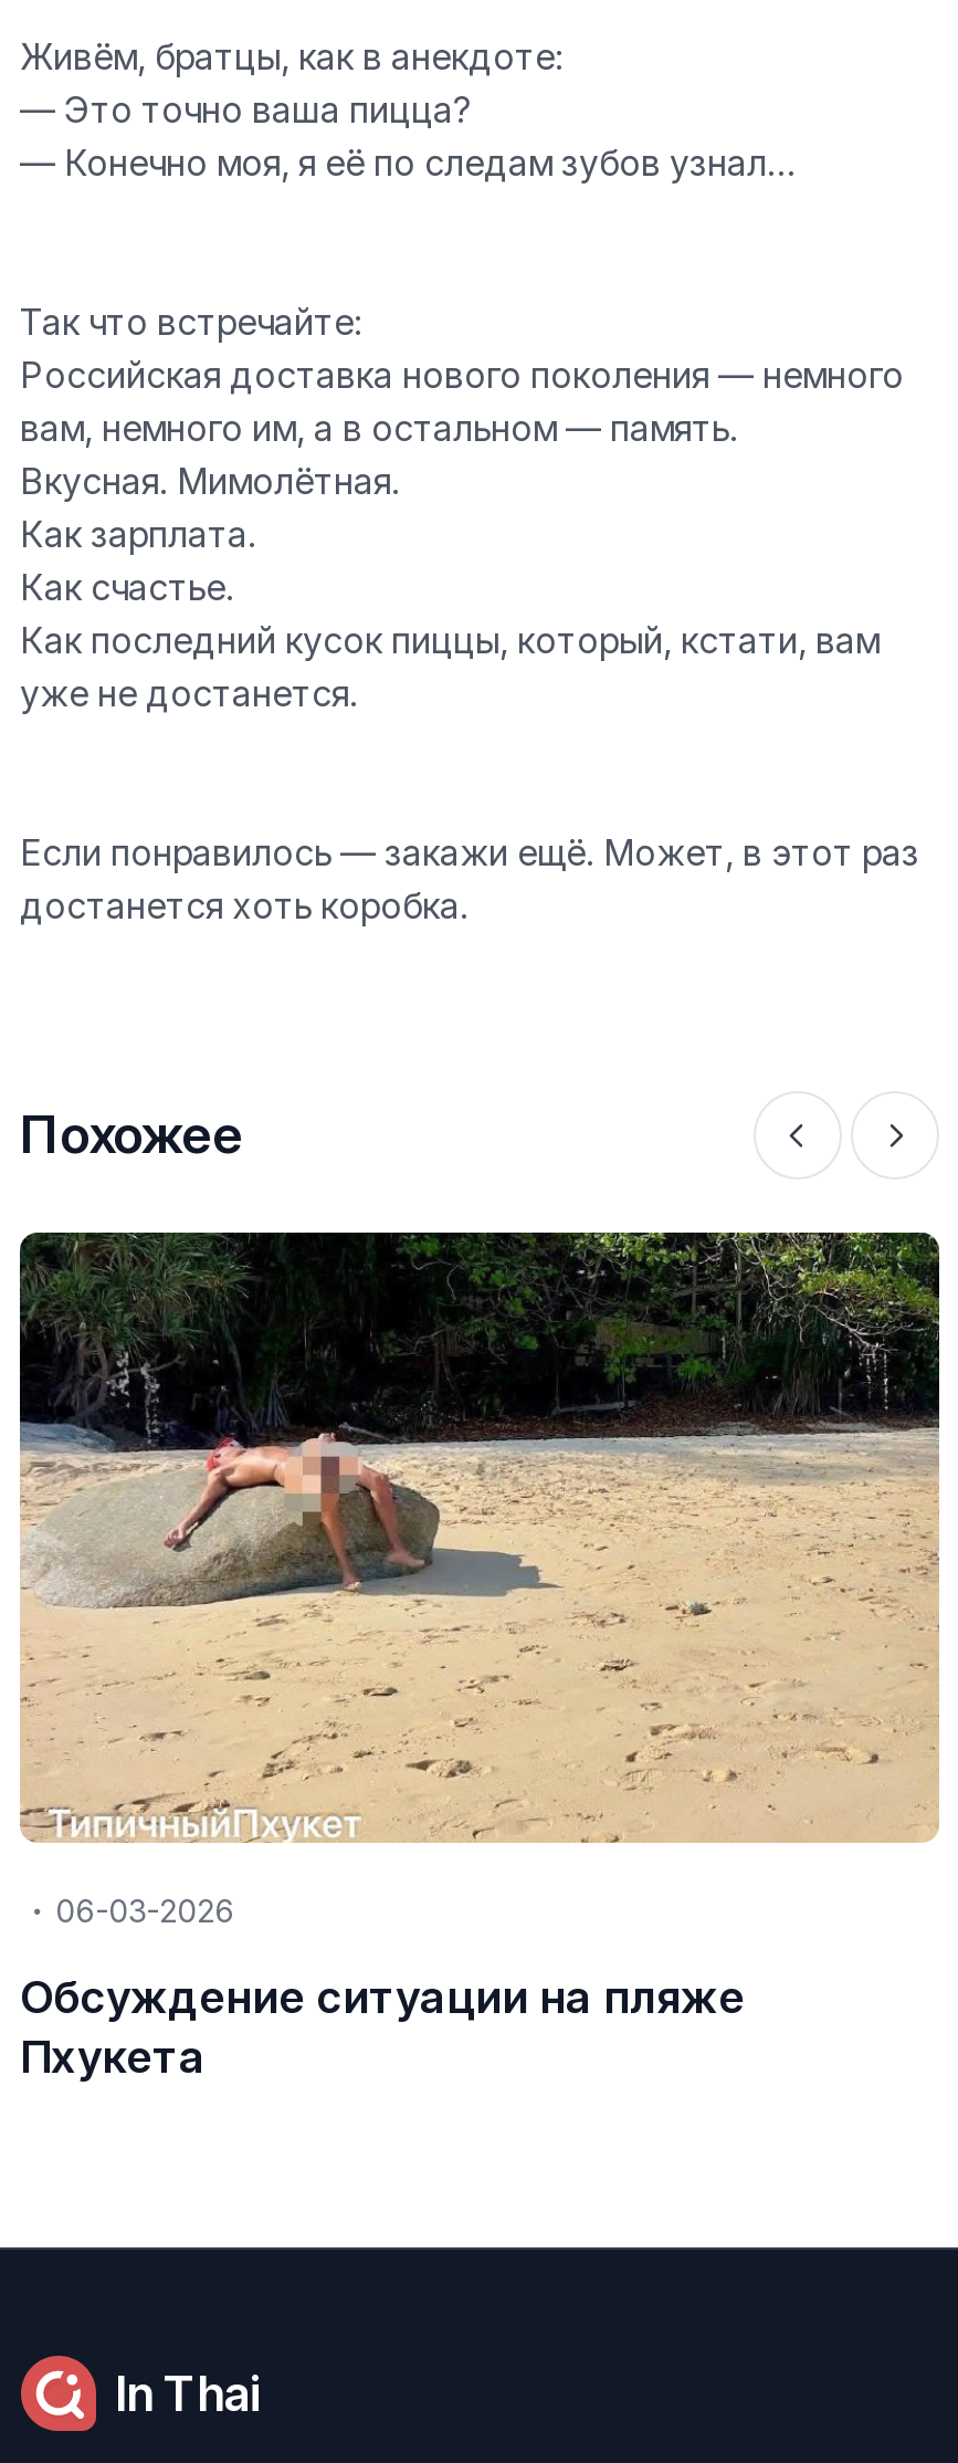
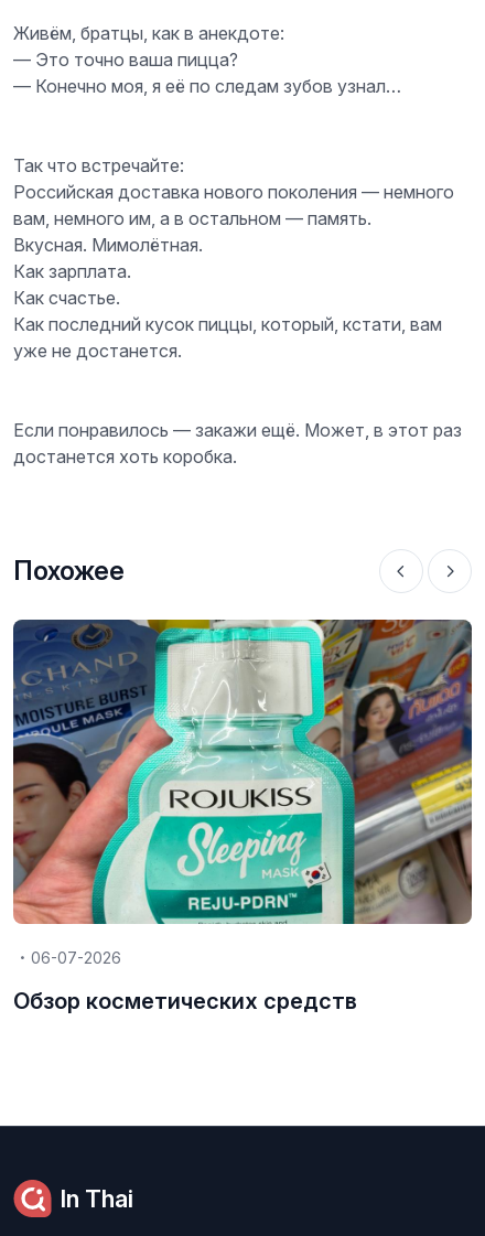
- [image]
- 06-03-2026
+ [image]
+ 06-07-2026

- Обсуждение ситуации на пляже
- Пхукета
+ Обзор косметических средств
